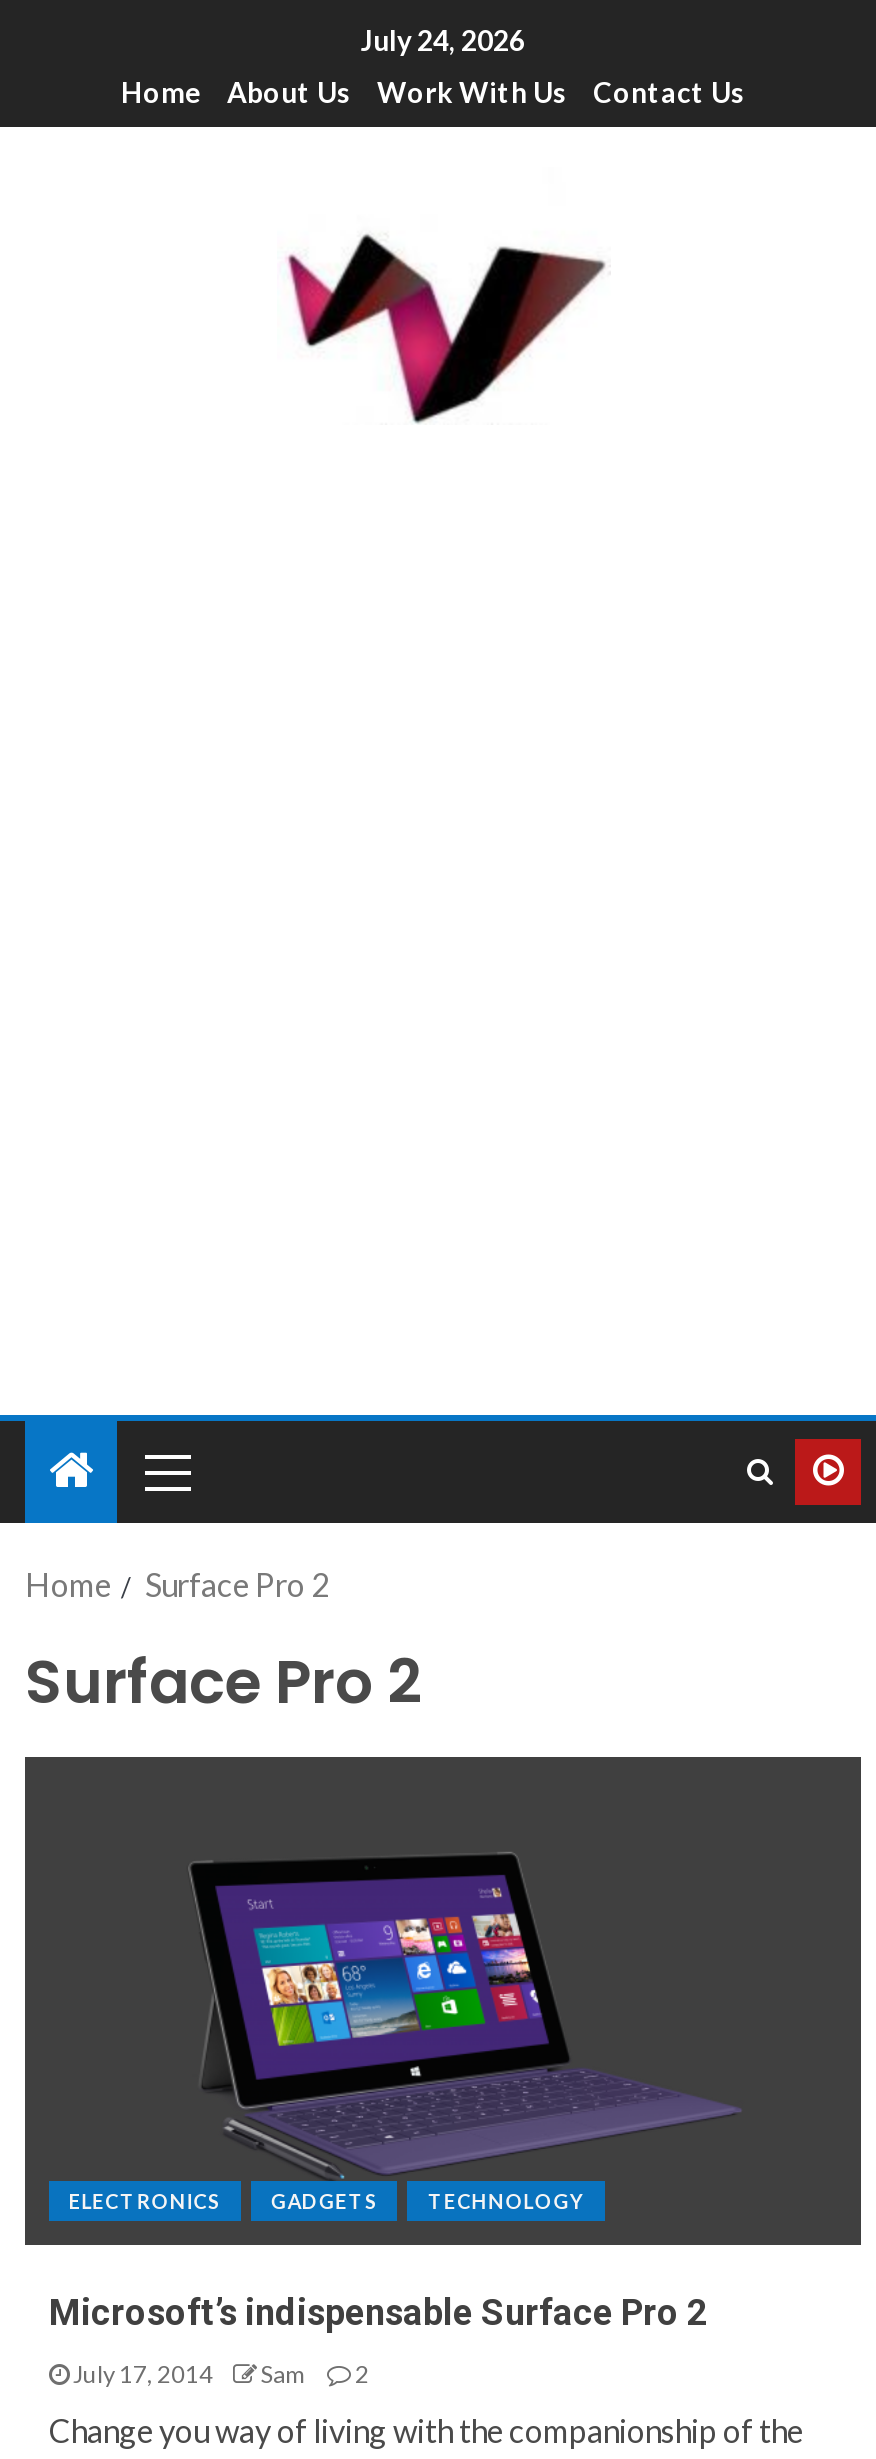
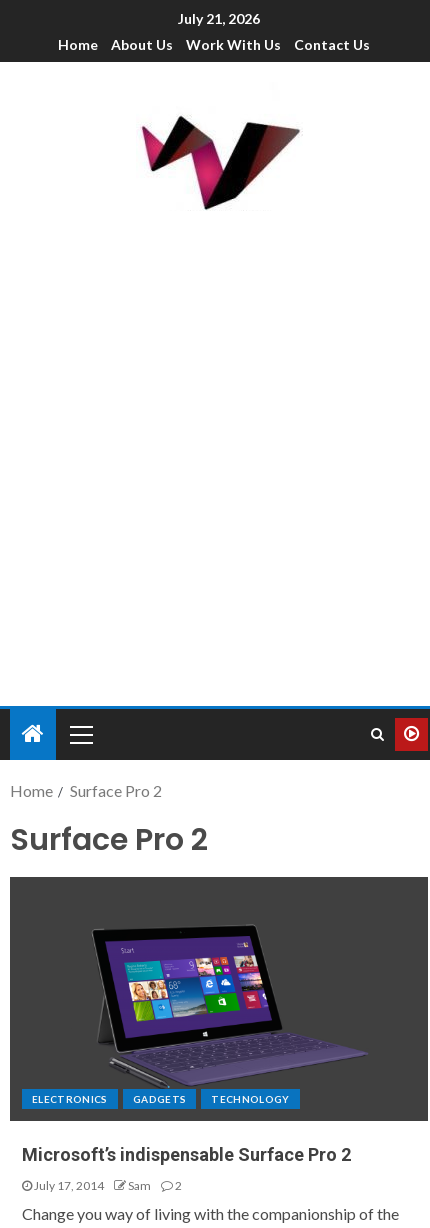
- July 24, 2026
+ July 21, 2026
